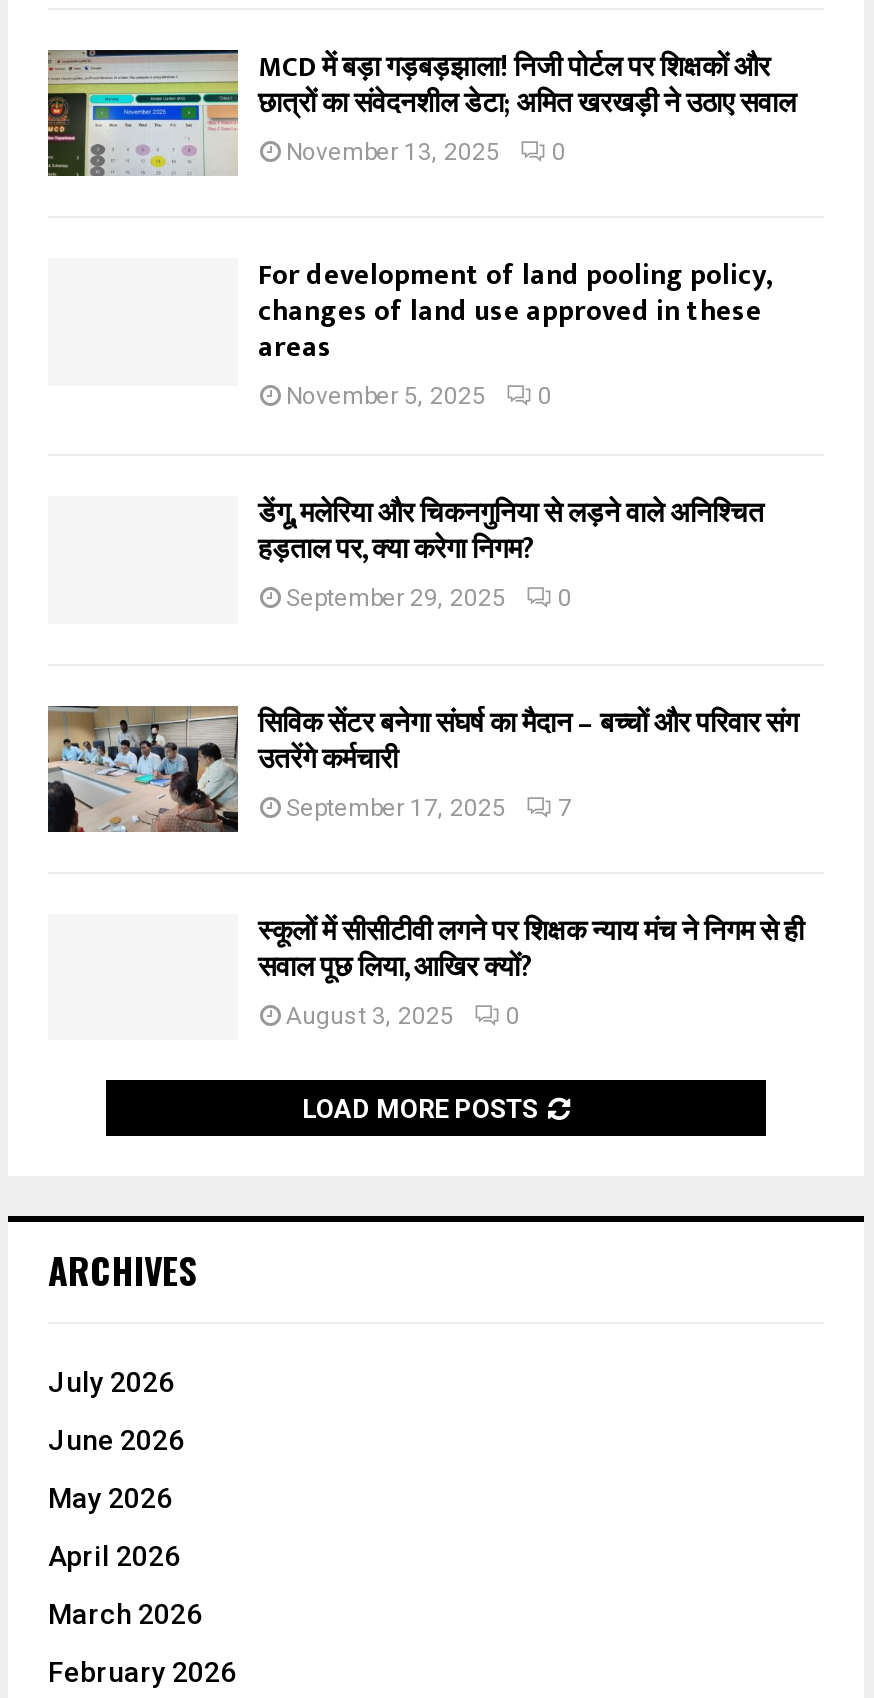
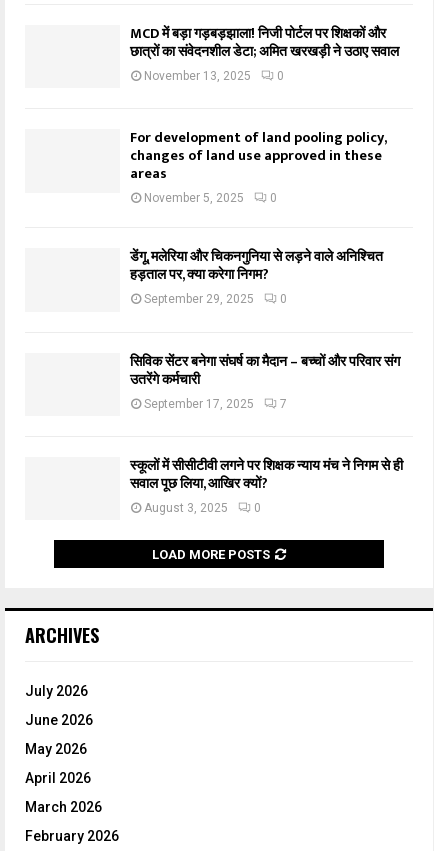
- [image]

- [image]
